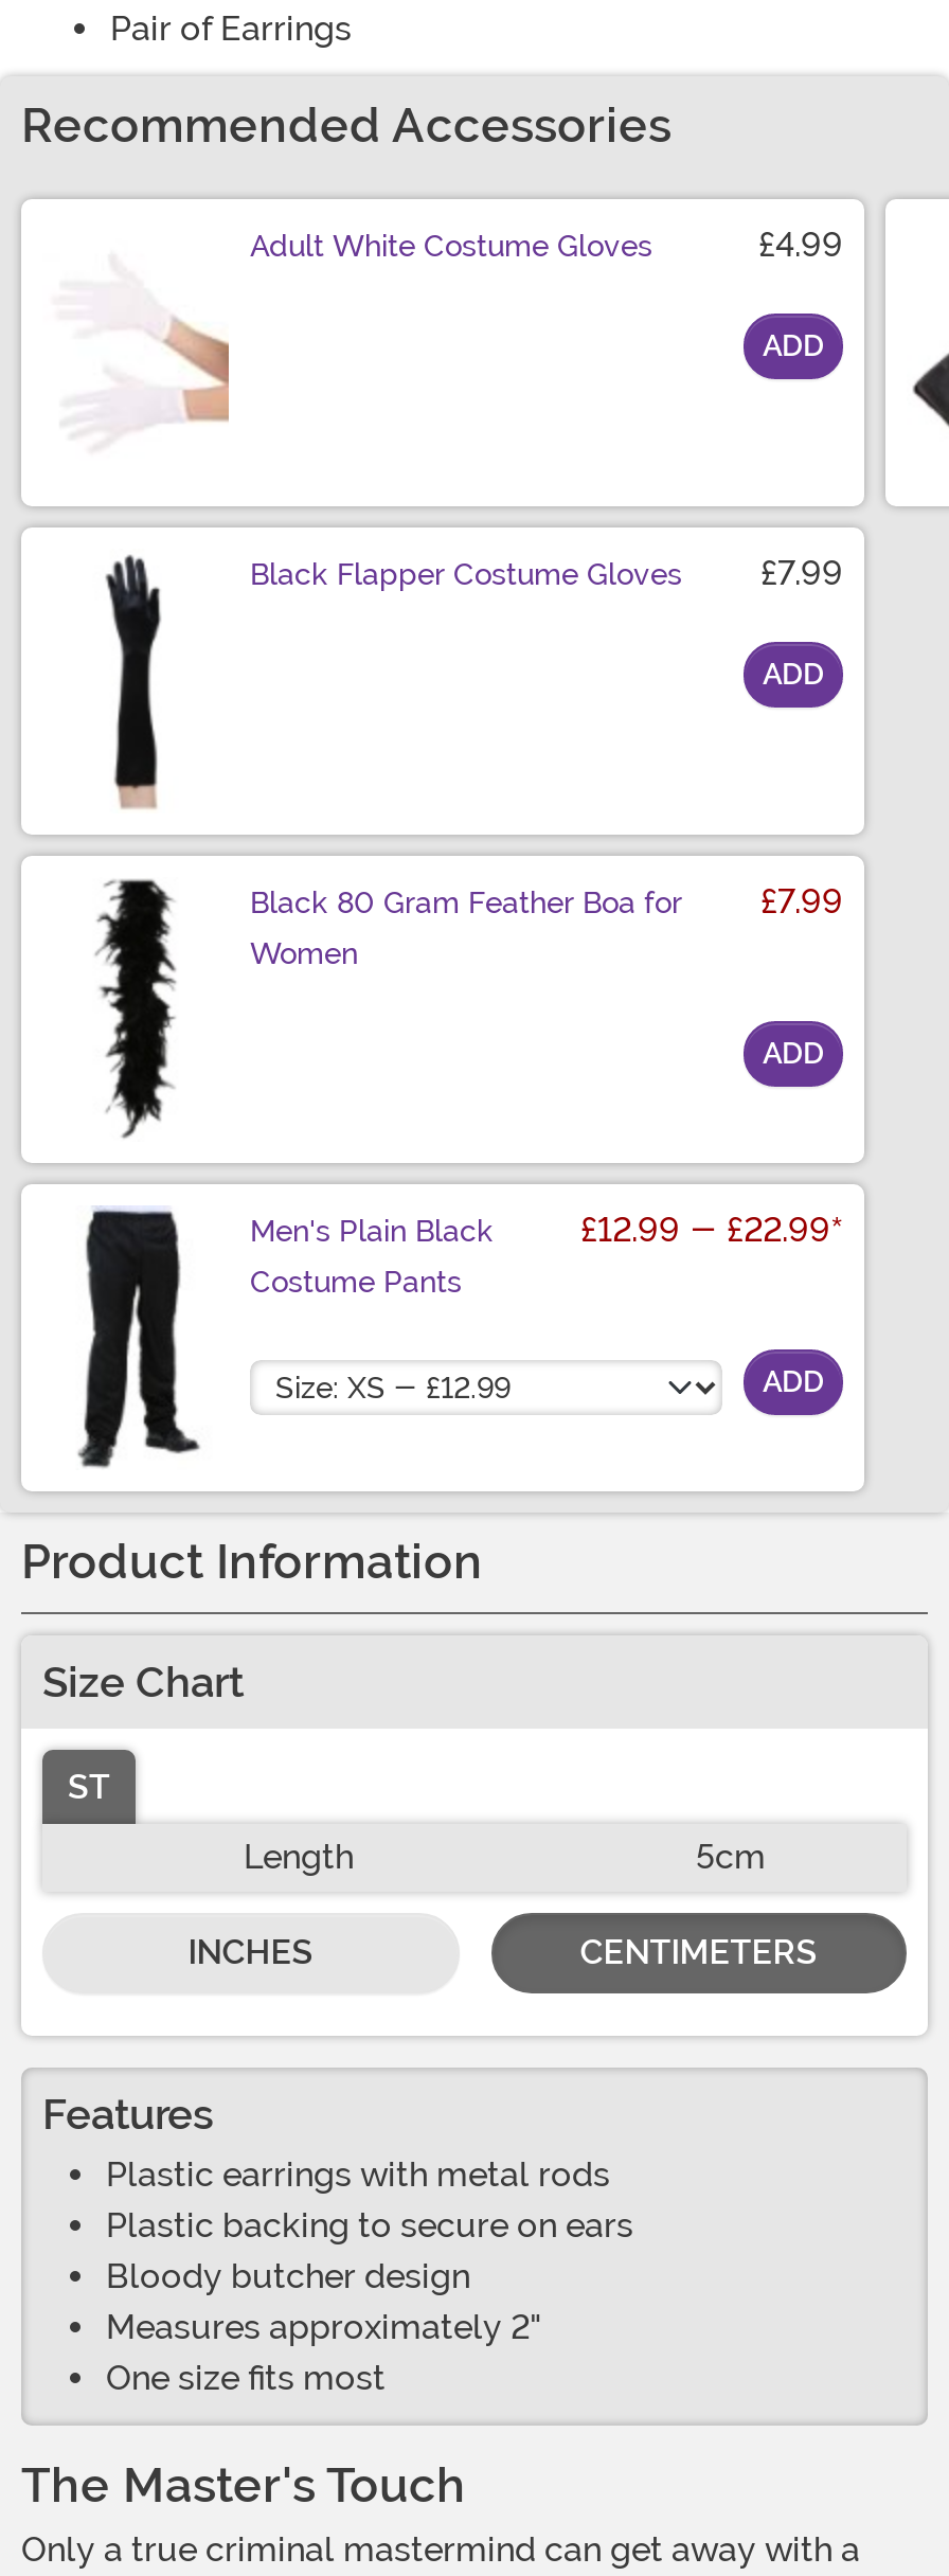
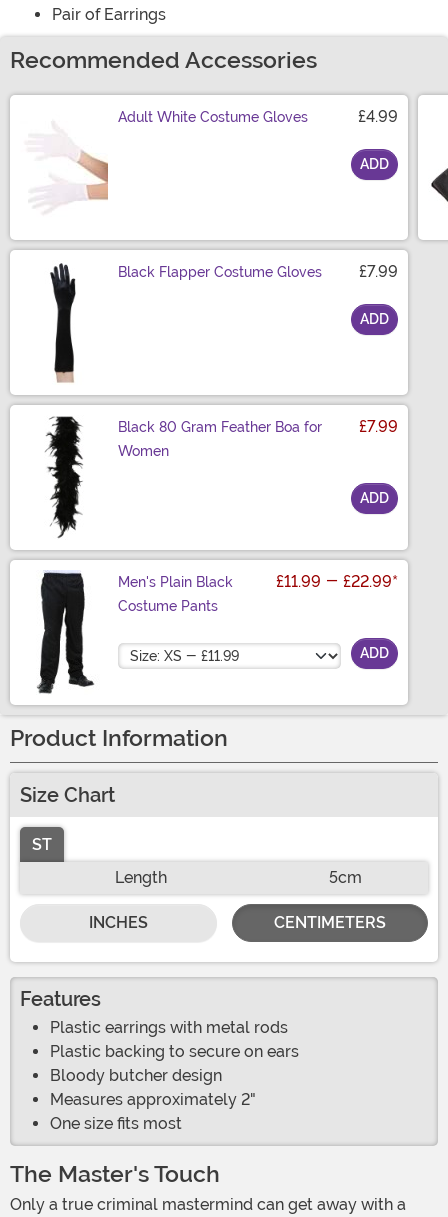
- £12.99 - £22.99*
+ £11.99 - £22.99*
